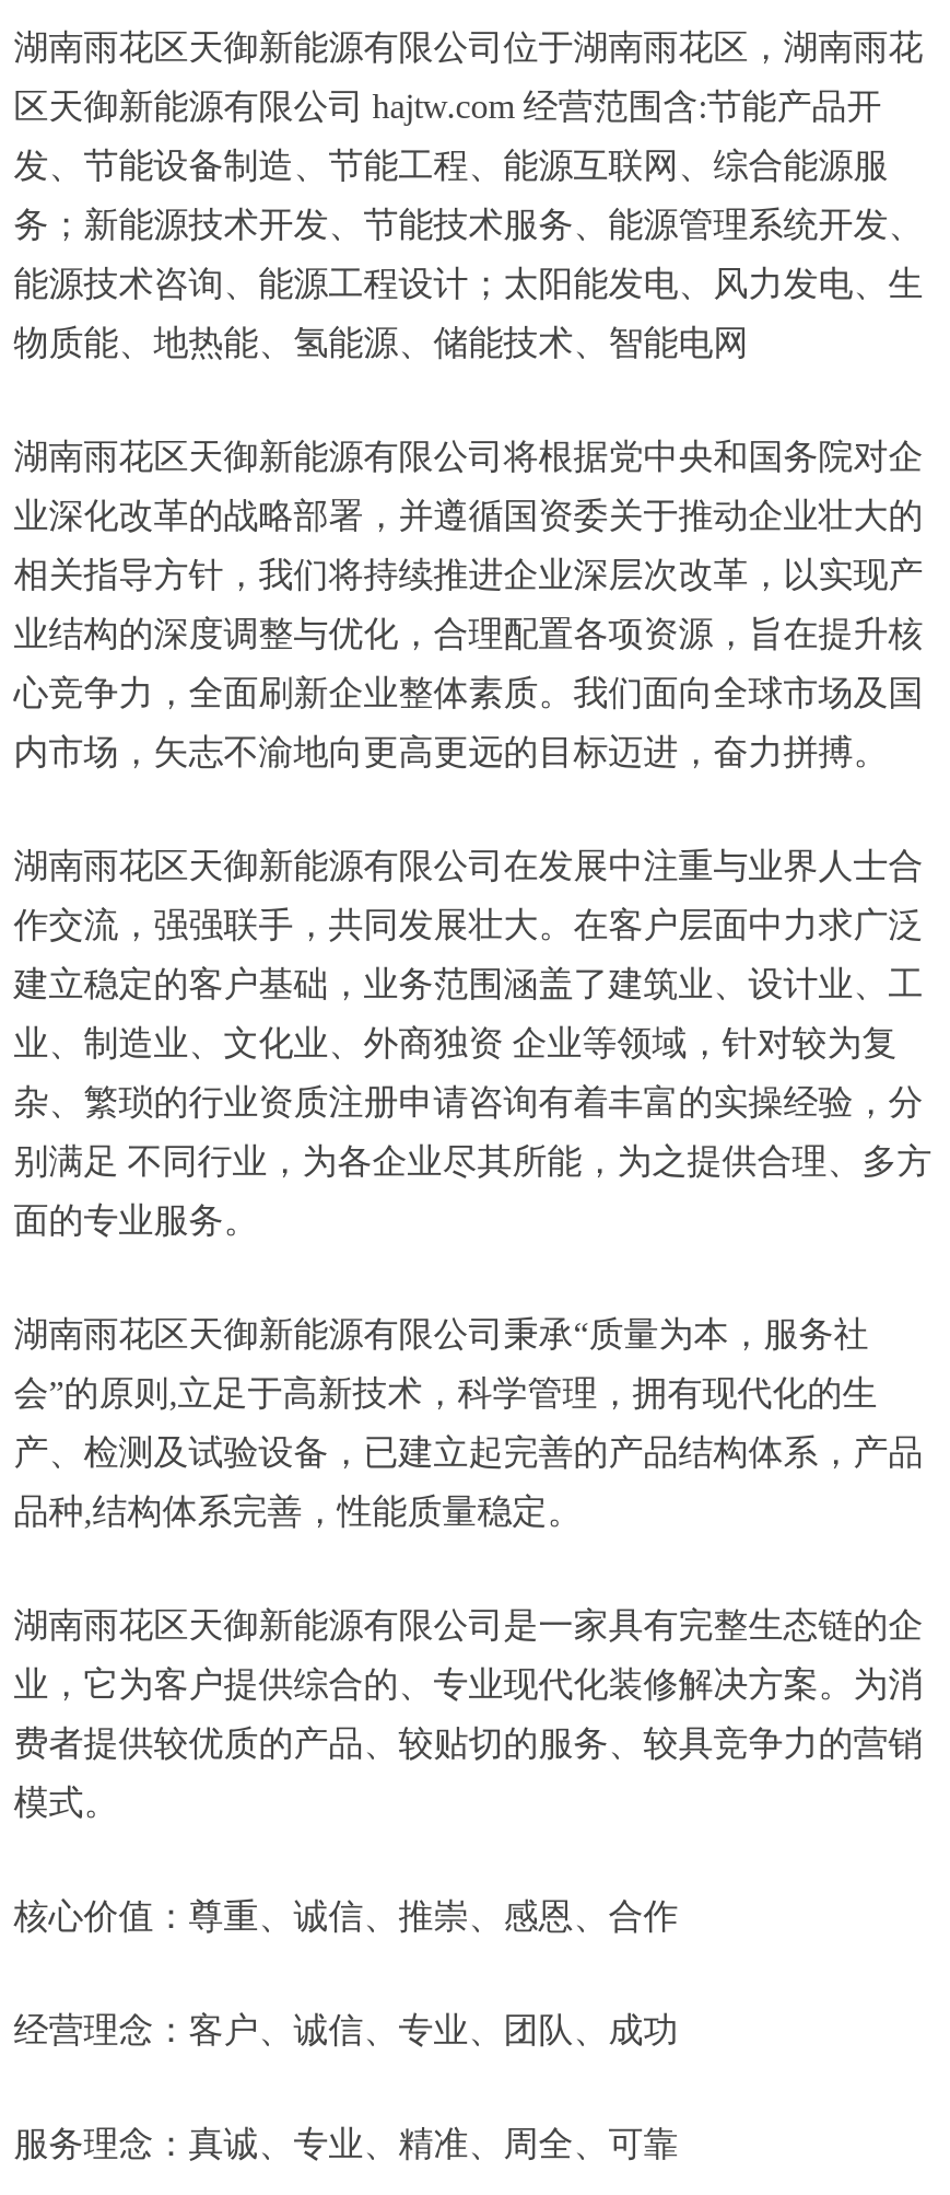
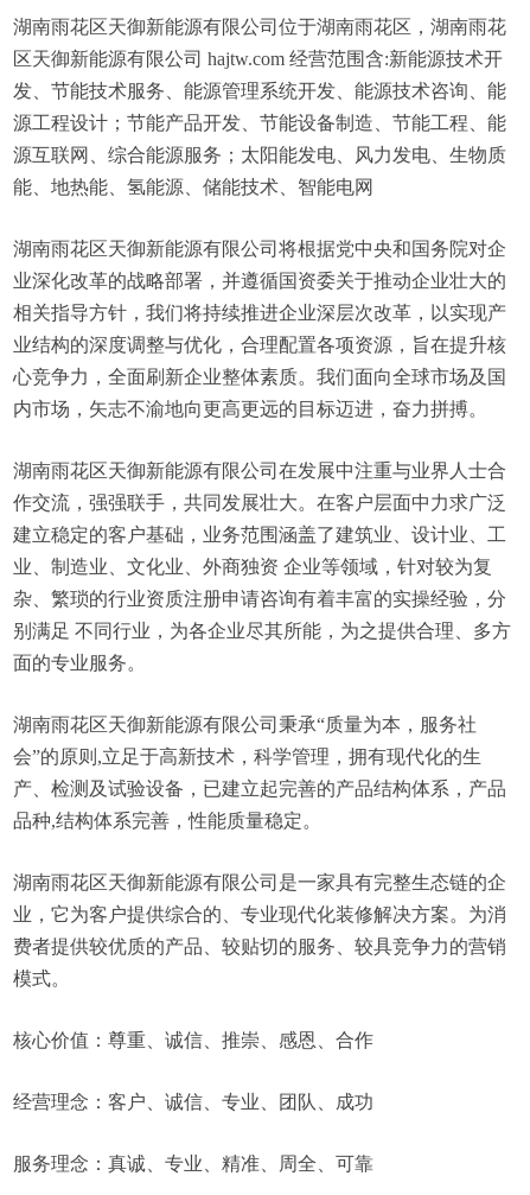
- 区天御新能源有限公司 hajtw.com 经营范围含:节能产品开
+ 区天御新能源有限公司 hajtw.com 经营范围含:新能源技术开

- 发、节能设备制造、节能工程、能源互联网、综合能源服
+ 发、节能技术服务、能源管理系统开发、能源技术咨询、能

- 务；新能源技术开发、节能技术服务、能源管理系统开发、
+ 源工程设计；节能产品开发、节能设备制造、节能工程、能

- 能源技术咨询、能源工程设计；太阳能发电、风力发电、生
+ 源互联网、综合能源服务；太阳能发电、风力发电、生物质

- 物质能、地热能、氢能源、储能技术、智能电网
+ 能、地热能、氢能源、储能技术、智能电网
